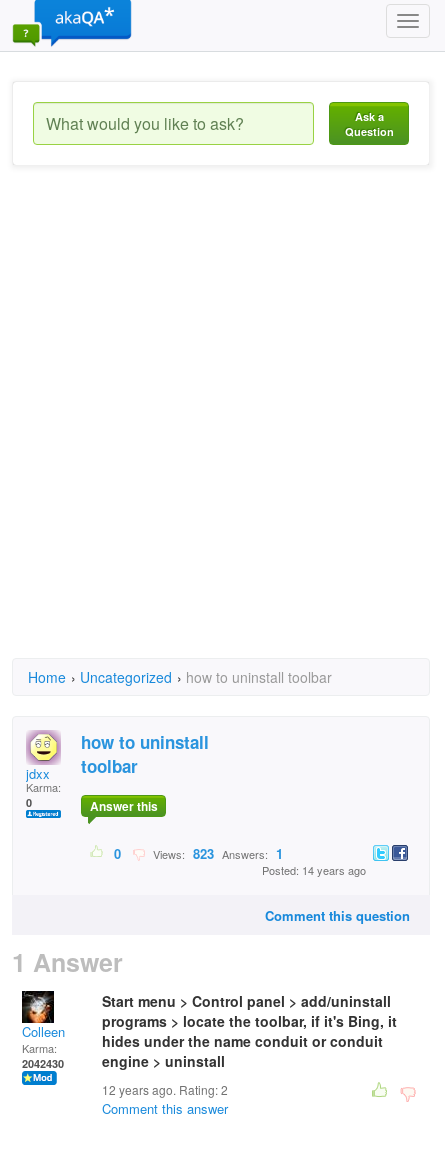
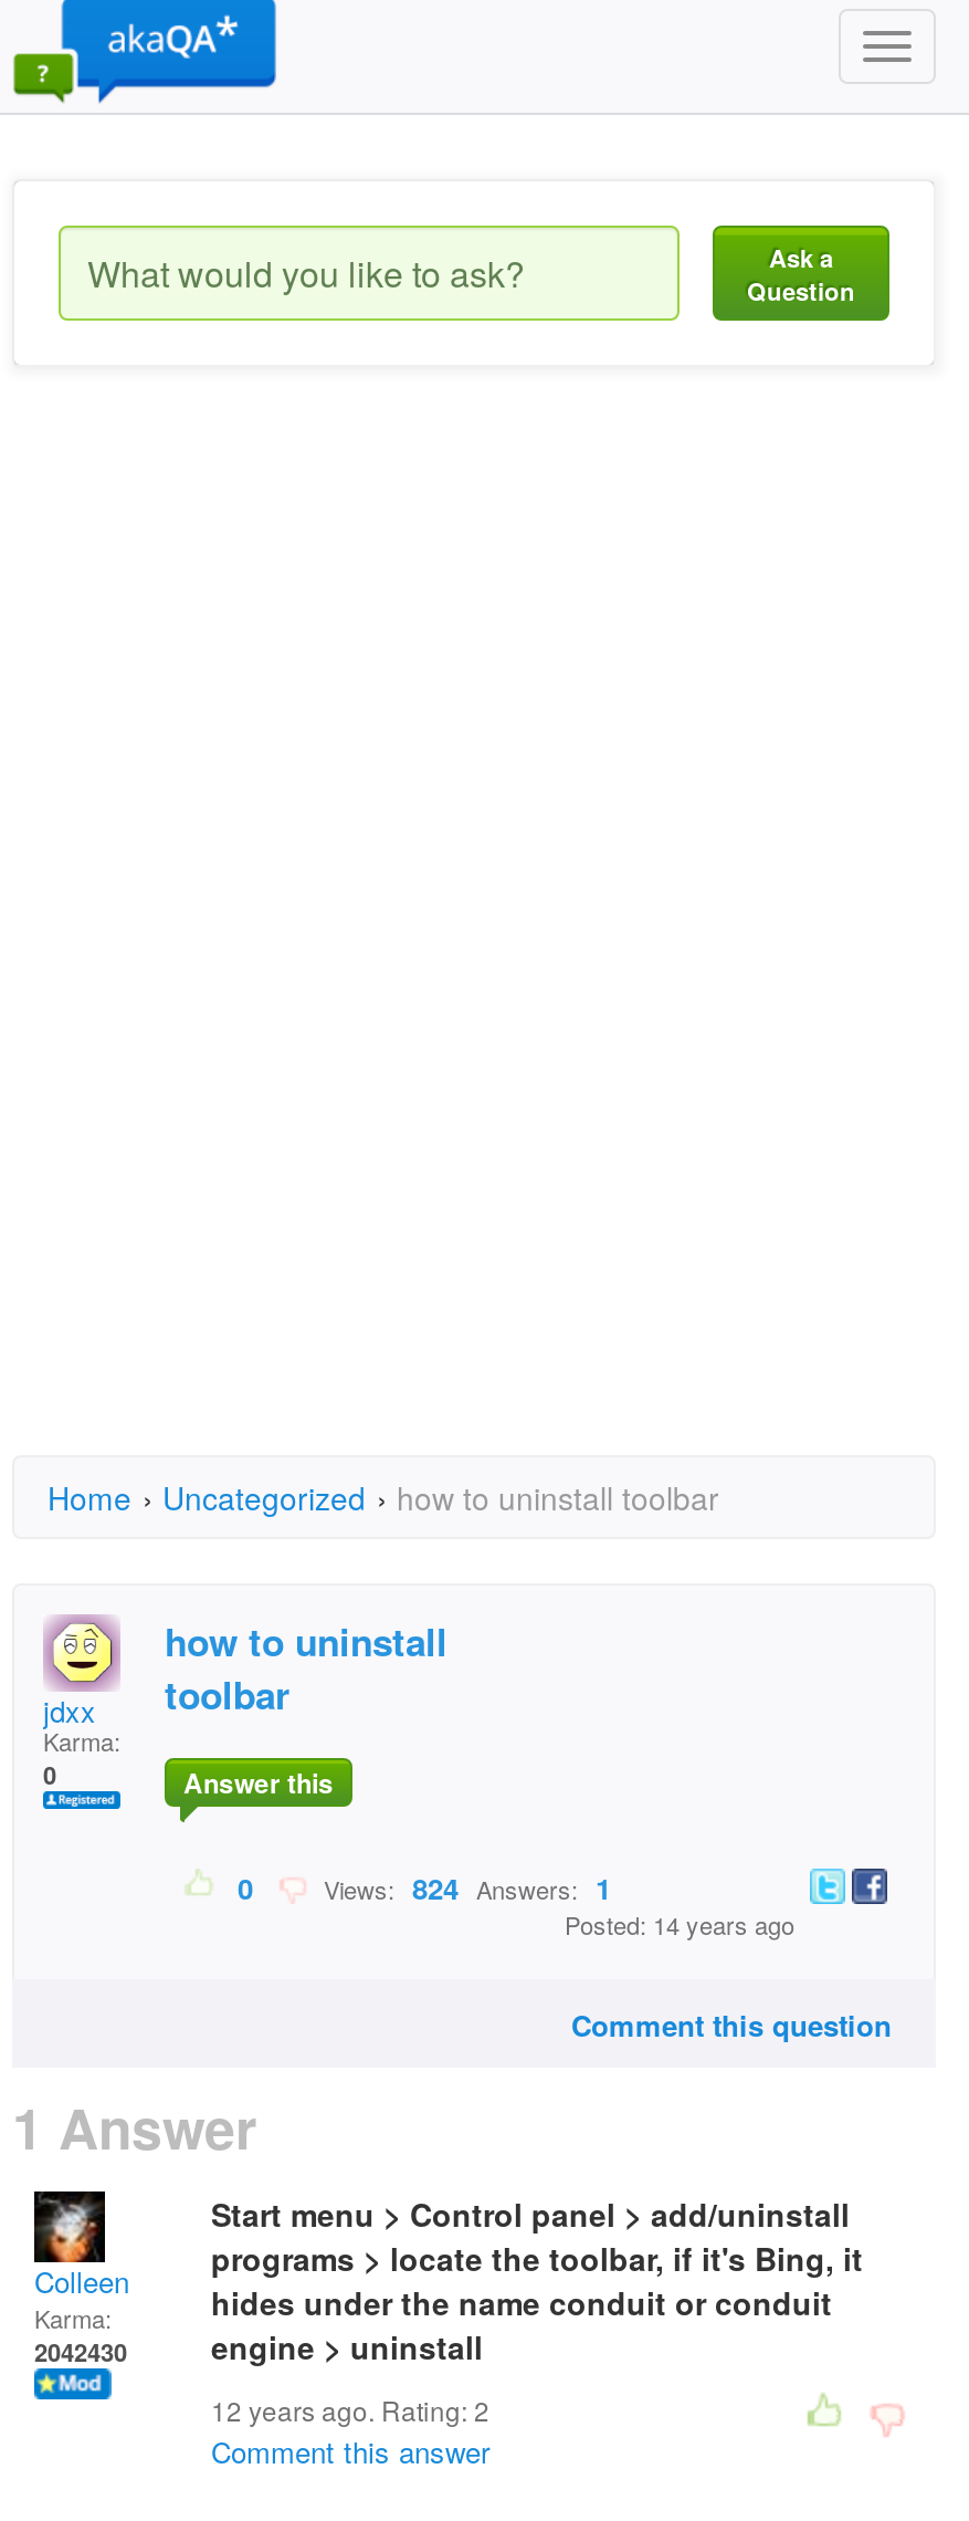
- Views: 823 Answers: 1
+ Views: 824 Answers: 1
